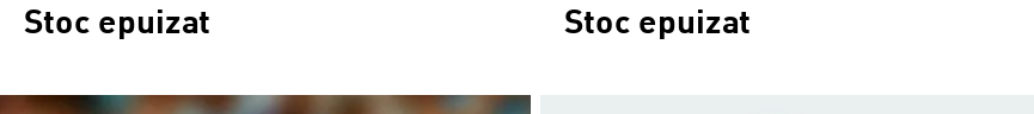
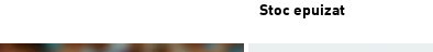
- Stoc epuizat
